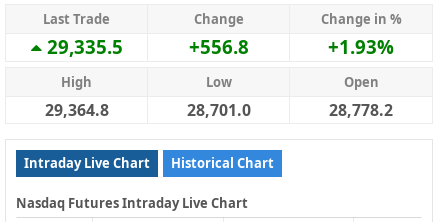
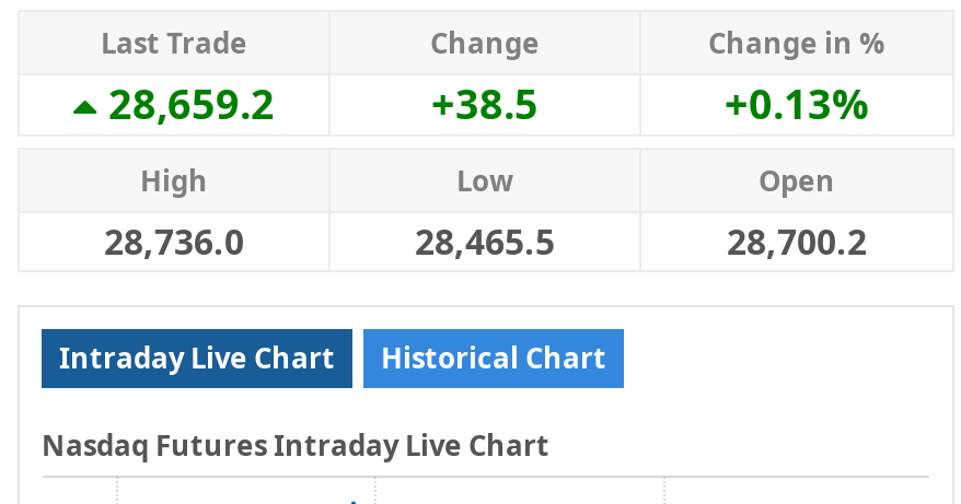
- 29,335.5
+ 28,659.2

- +556.8
+ +38.5

- +1.93%
+ +0.13%

- 29,364.8
+ 28,736.0

- 28,701.0
+ 28,465.5

- 28,778.2
+ 28,700.2
